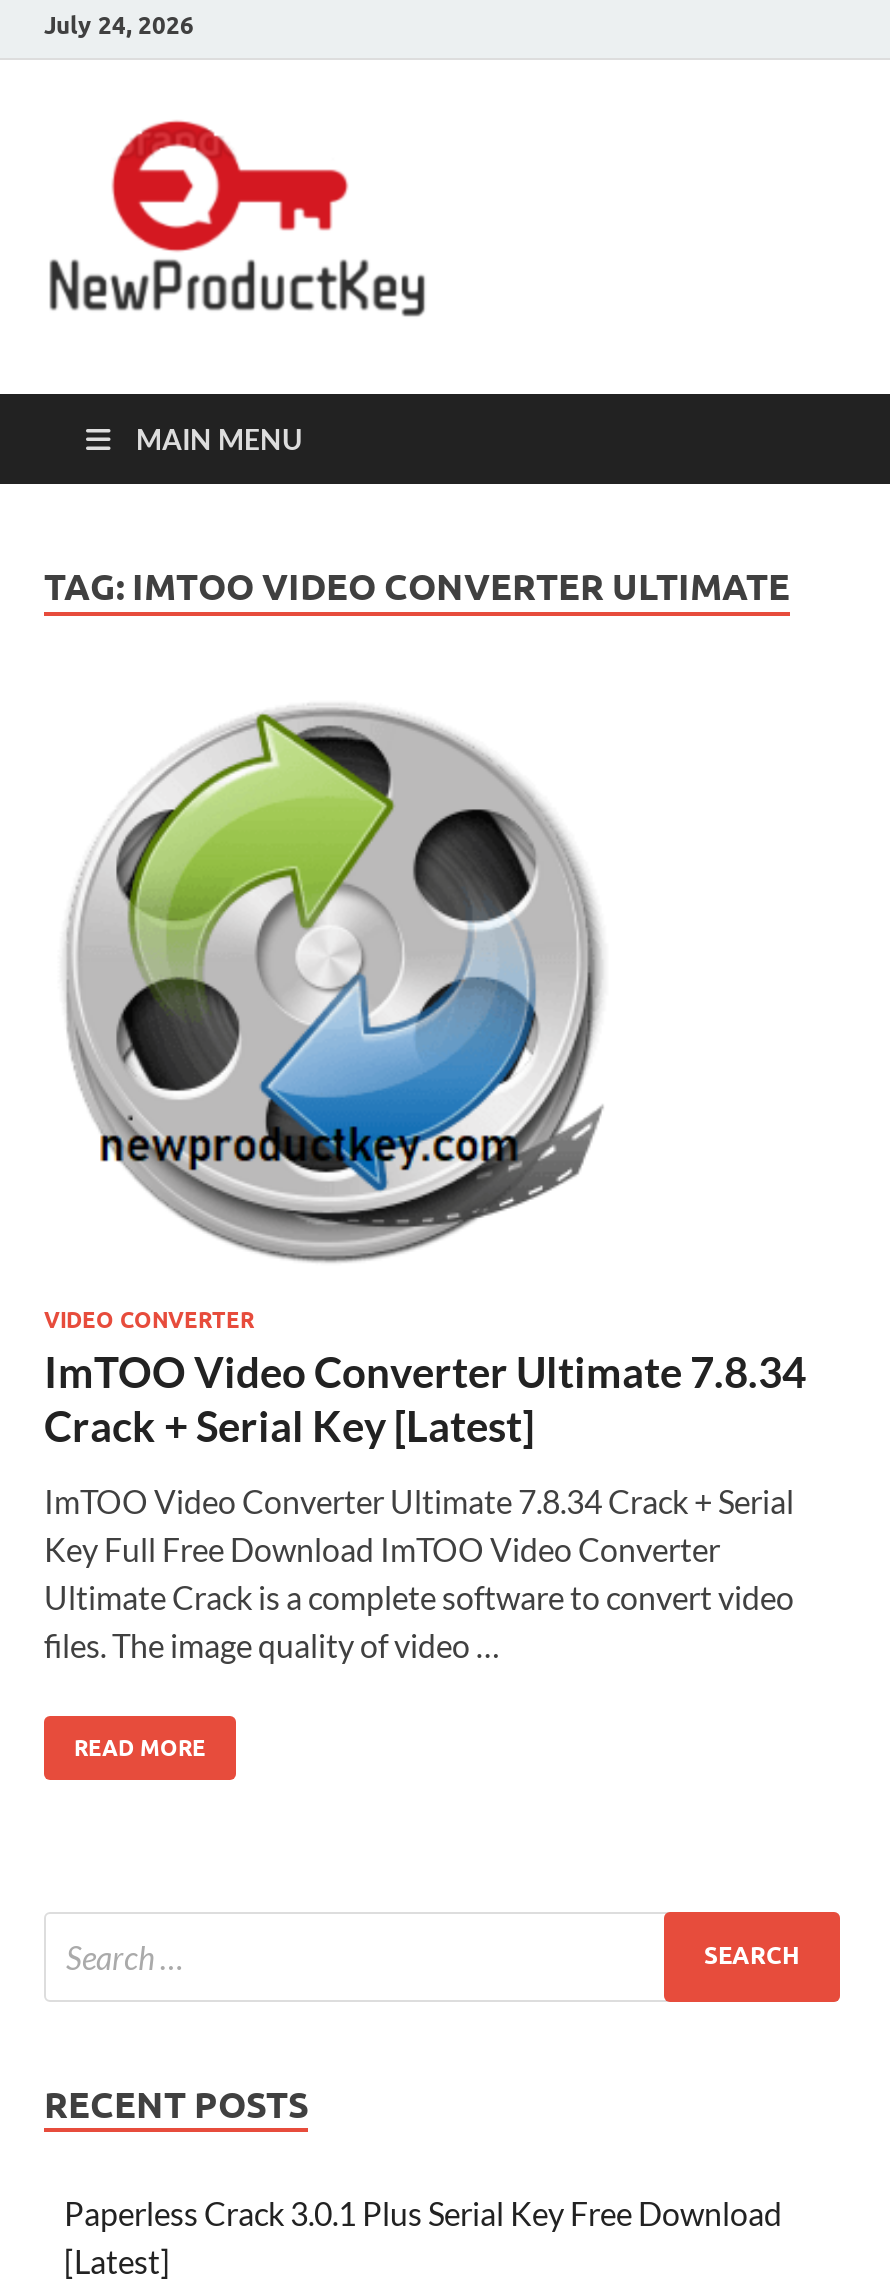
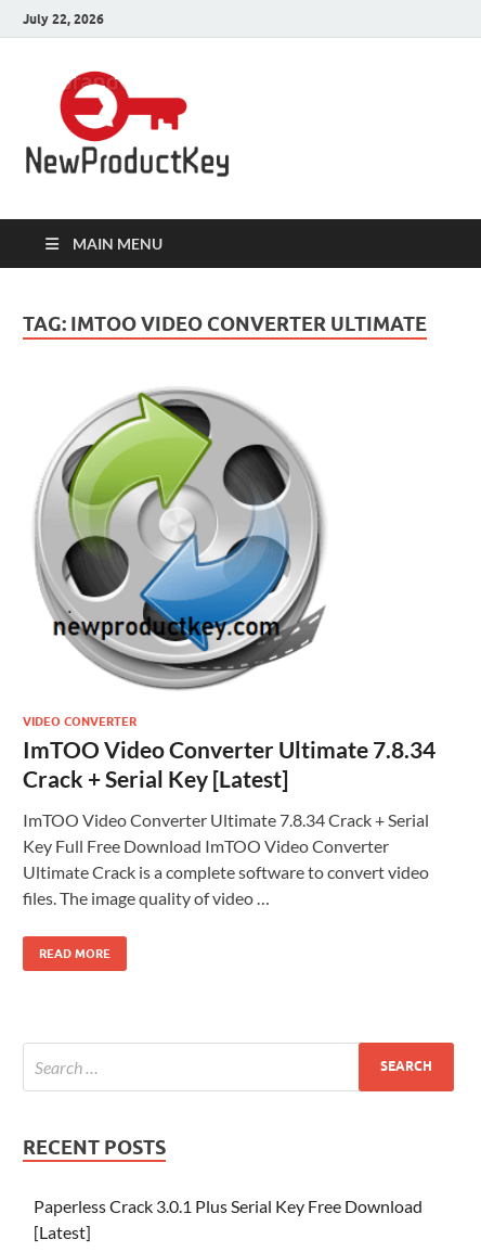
- July 24, 2026
+ July 22, 2026
